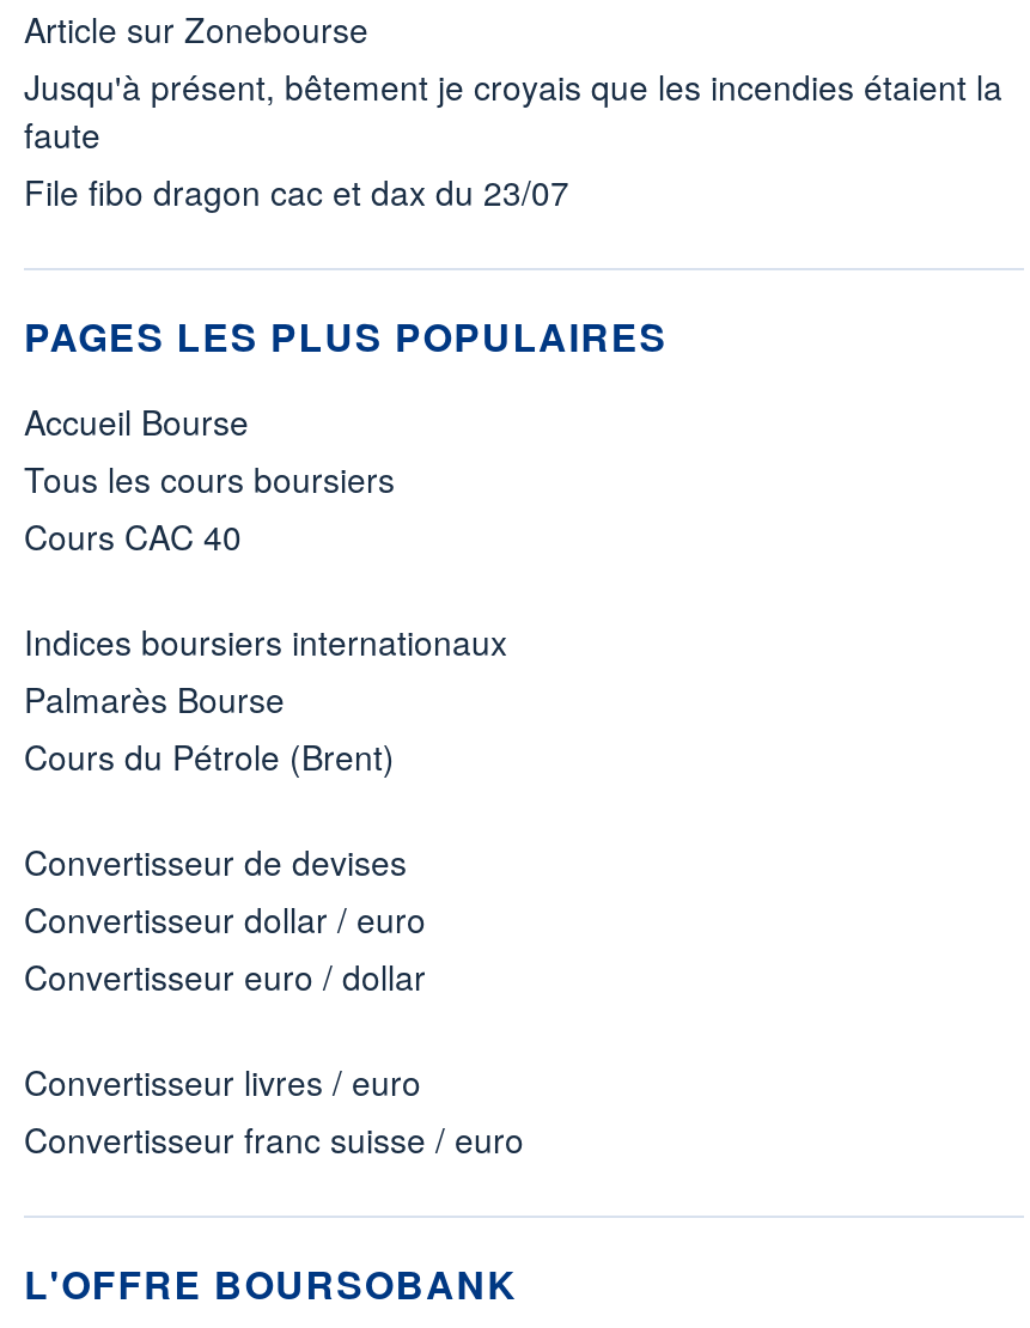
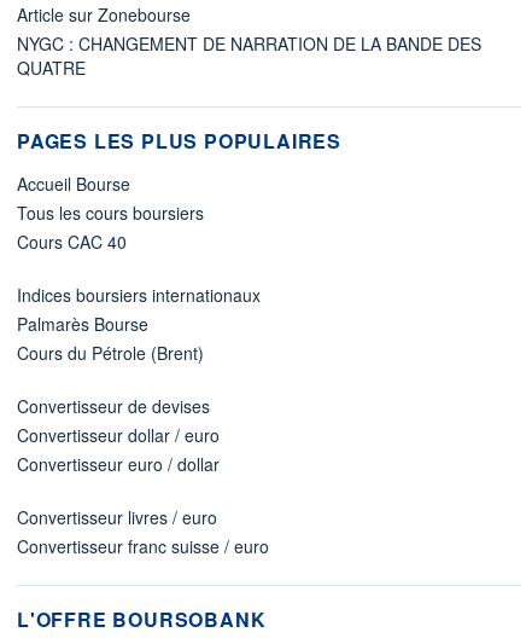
- Jusqu'à présent, bêtement je croyais que les incendies étaient la
- faute
- File fibo dragon cac et dax du 23/07
+ NYGC : CHANGEMENT DE NARRATION DE LA BANDE DES
+ QUATRE
